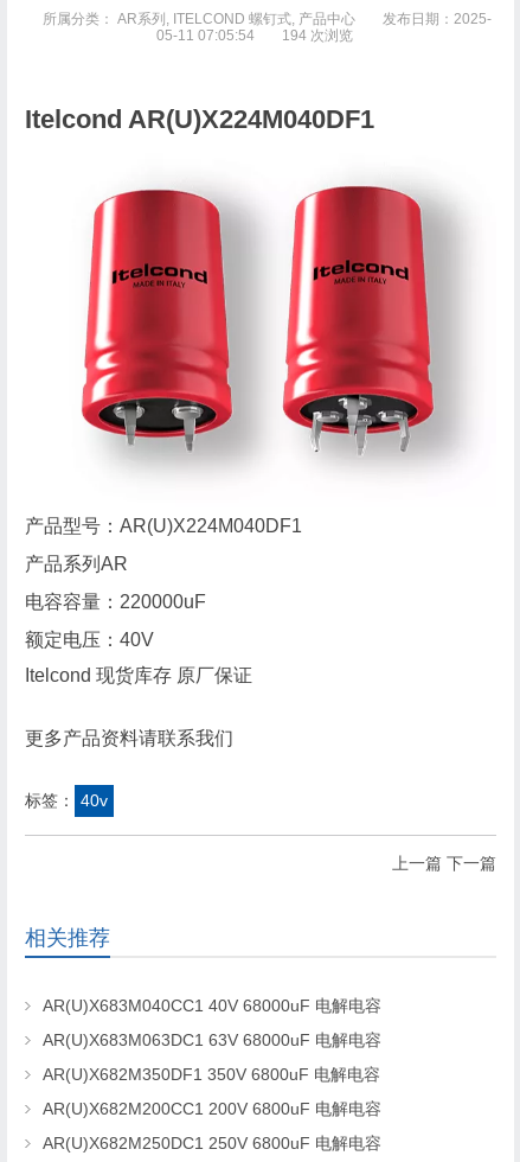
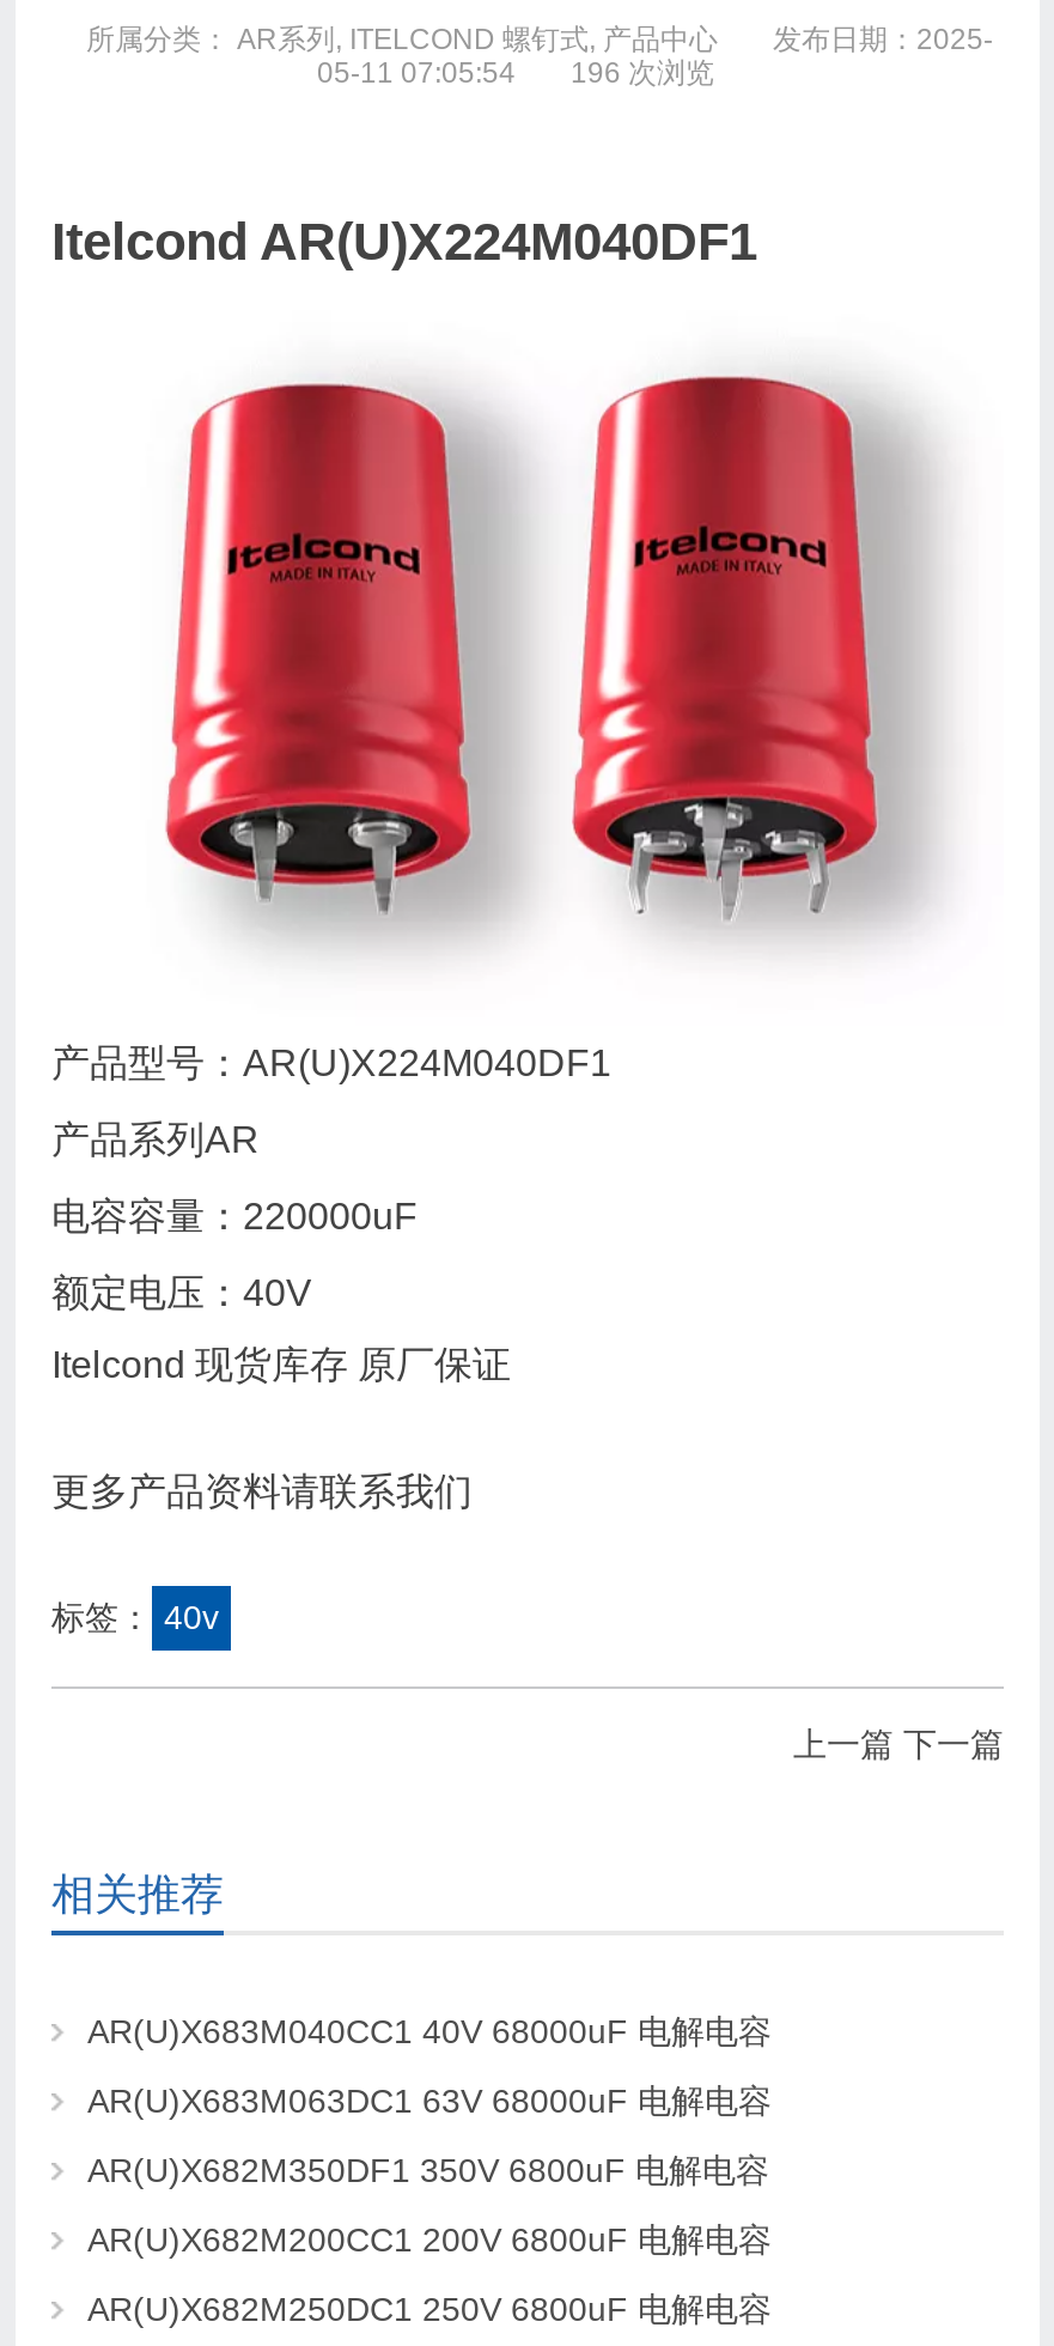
- 05-11 07:05:54 194 次浏览
+ 05-11 07:05:54 196 次浏览
